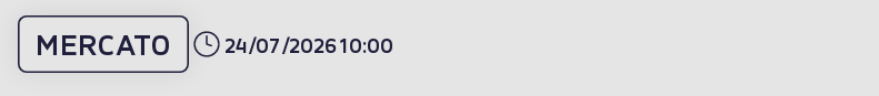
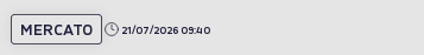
- 24/07/2026 10:00
+ 21/07/2026 09:40
